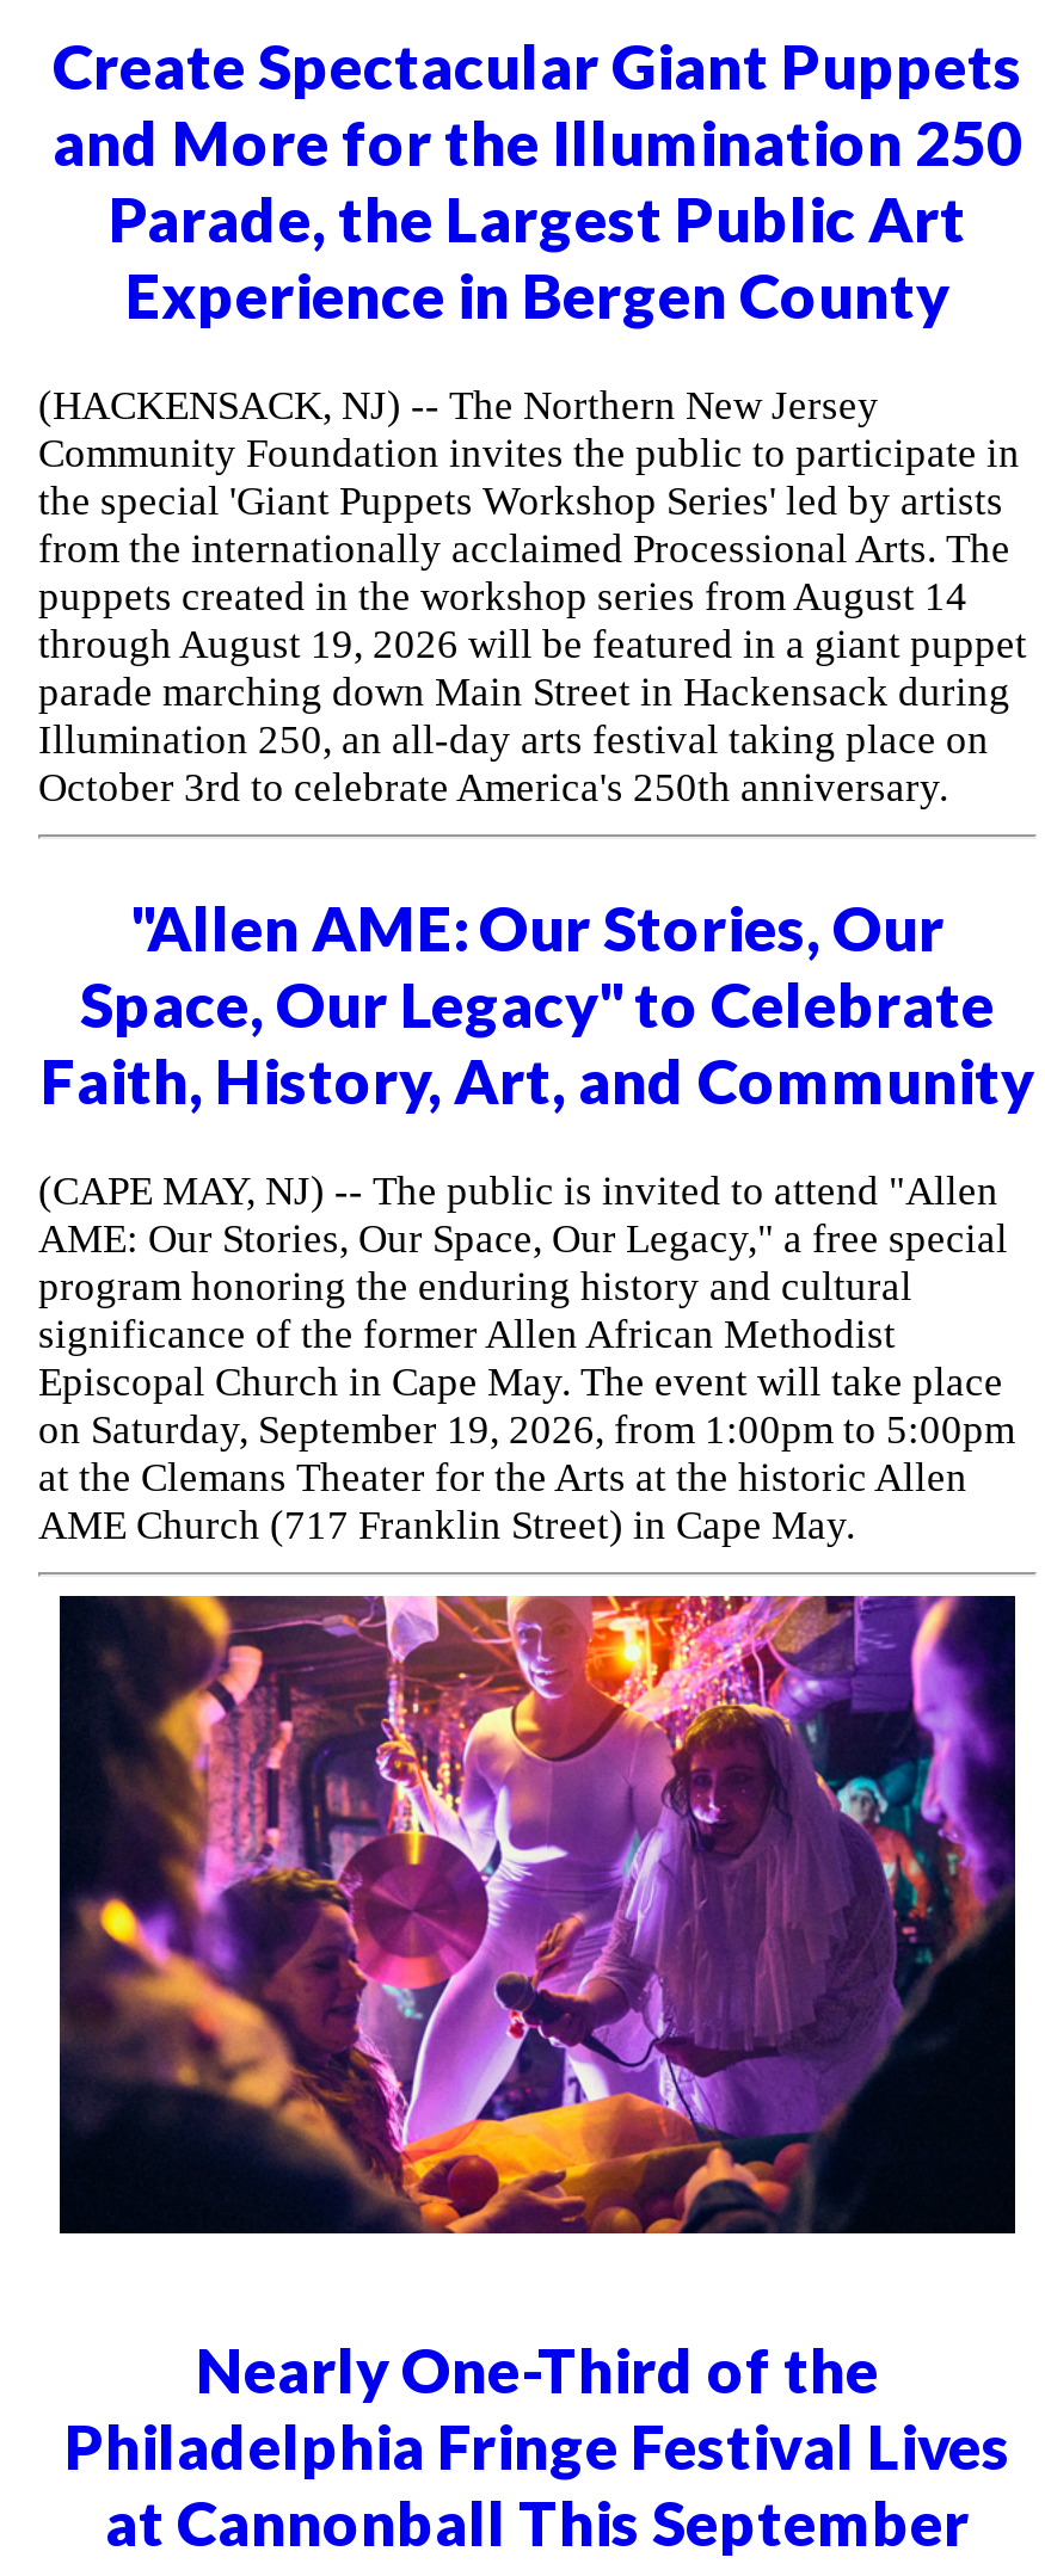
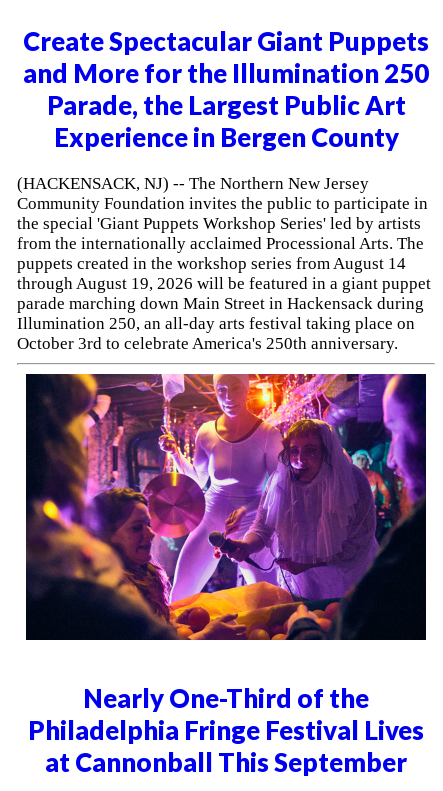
- "Allen AME: Our Stories, Our
- Space, Our Legacy" to Celebrate
- Faith, History, Art, and Community
- (CAPE MAY, NJ) -- The public is invited to attend "Allen
- AME: Our Stories, Our Space, Our Legacy," a free special
- program honoring the enduring history and cultural
- significance of the former Allen African Methodist
- Episcopal Church in Cape May. The event will take place
- on Saturday, September 19, 2026, from 1:00pm to 5:00pm
- at the Clemans Theater for the Arts at the historic Allen
- AME Church (717 Franklin Street) in Cape May.
